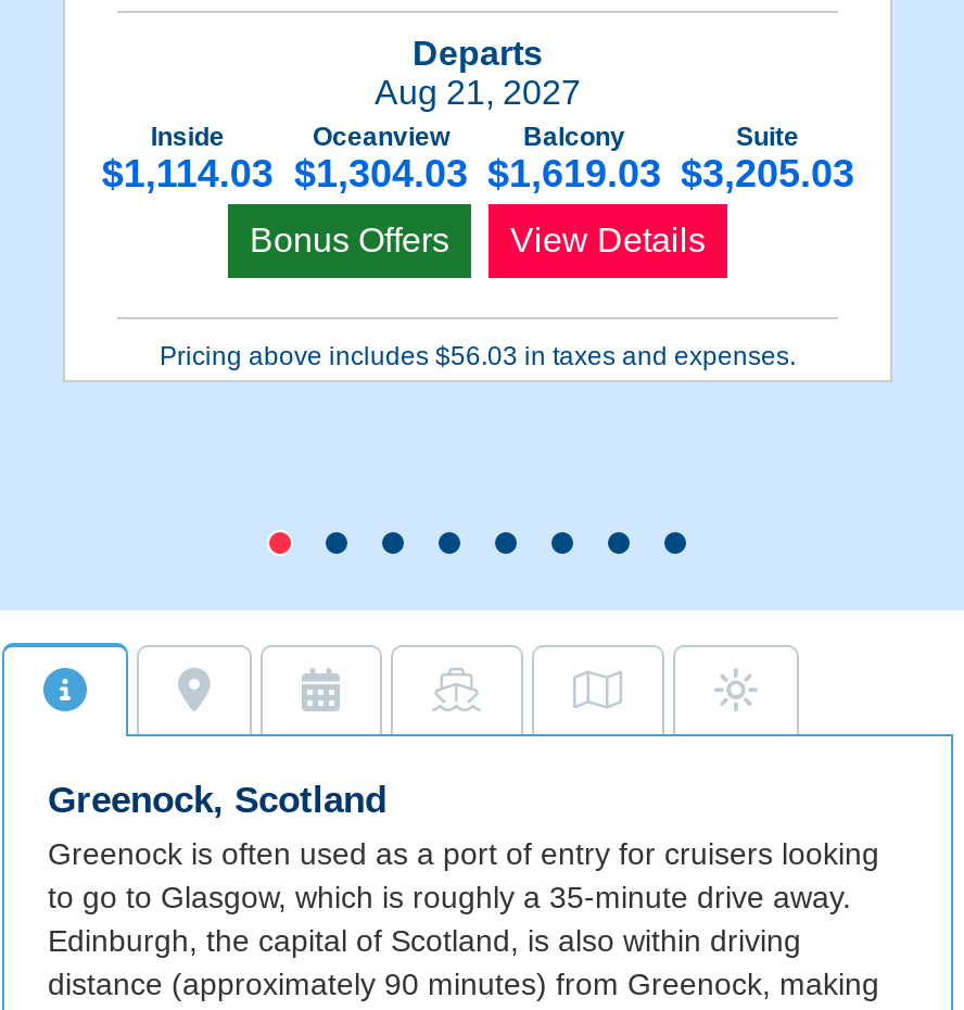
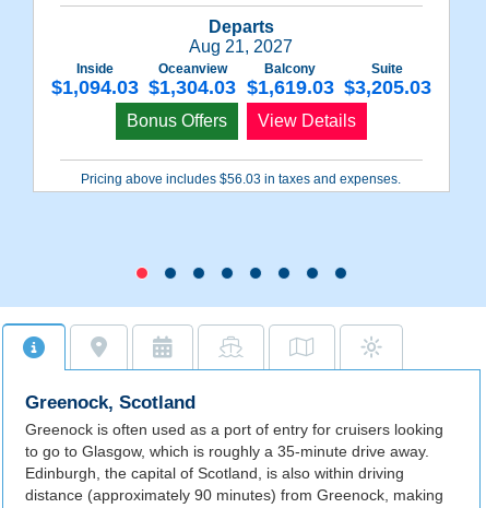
- $1,114.03 $1,304.03 $1,619.03 $3,205.03
+ $1,094.03 $1,304.03 $1,619.03 $3,205.03
